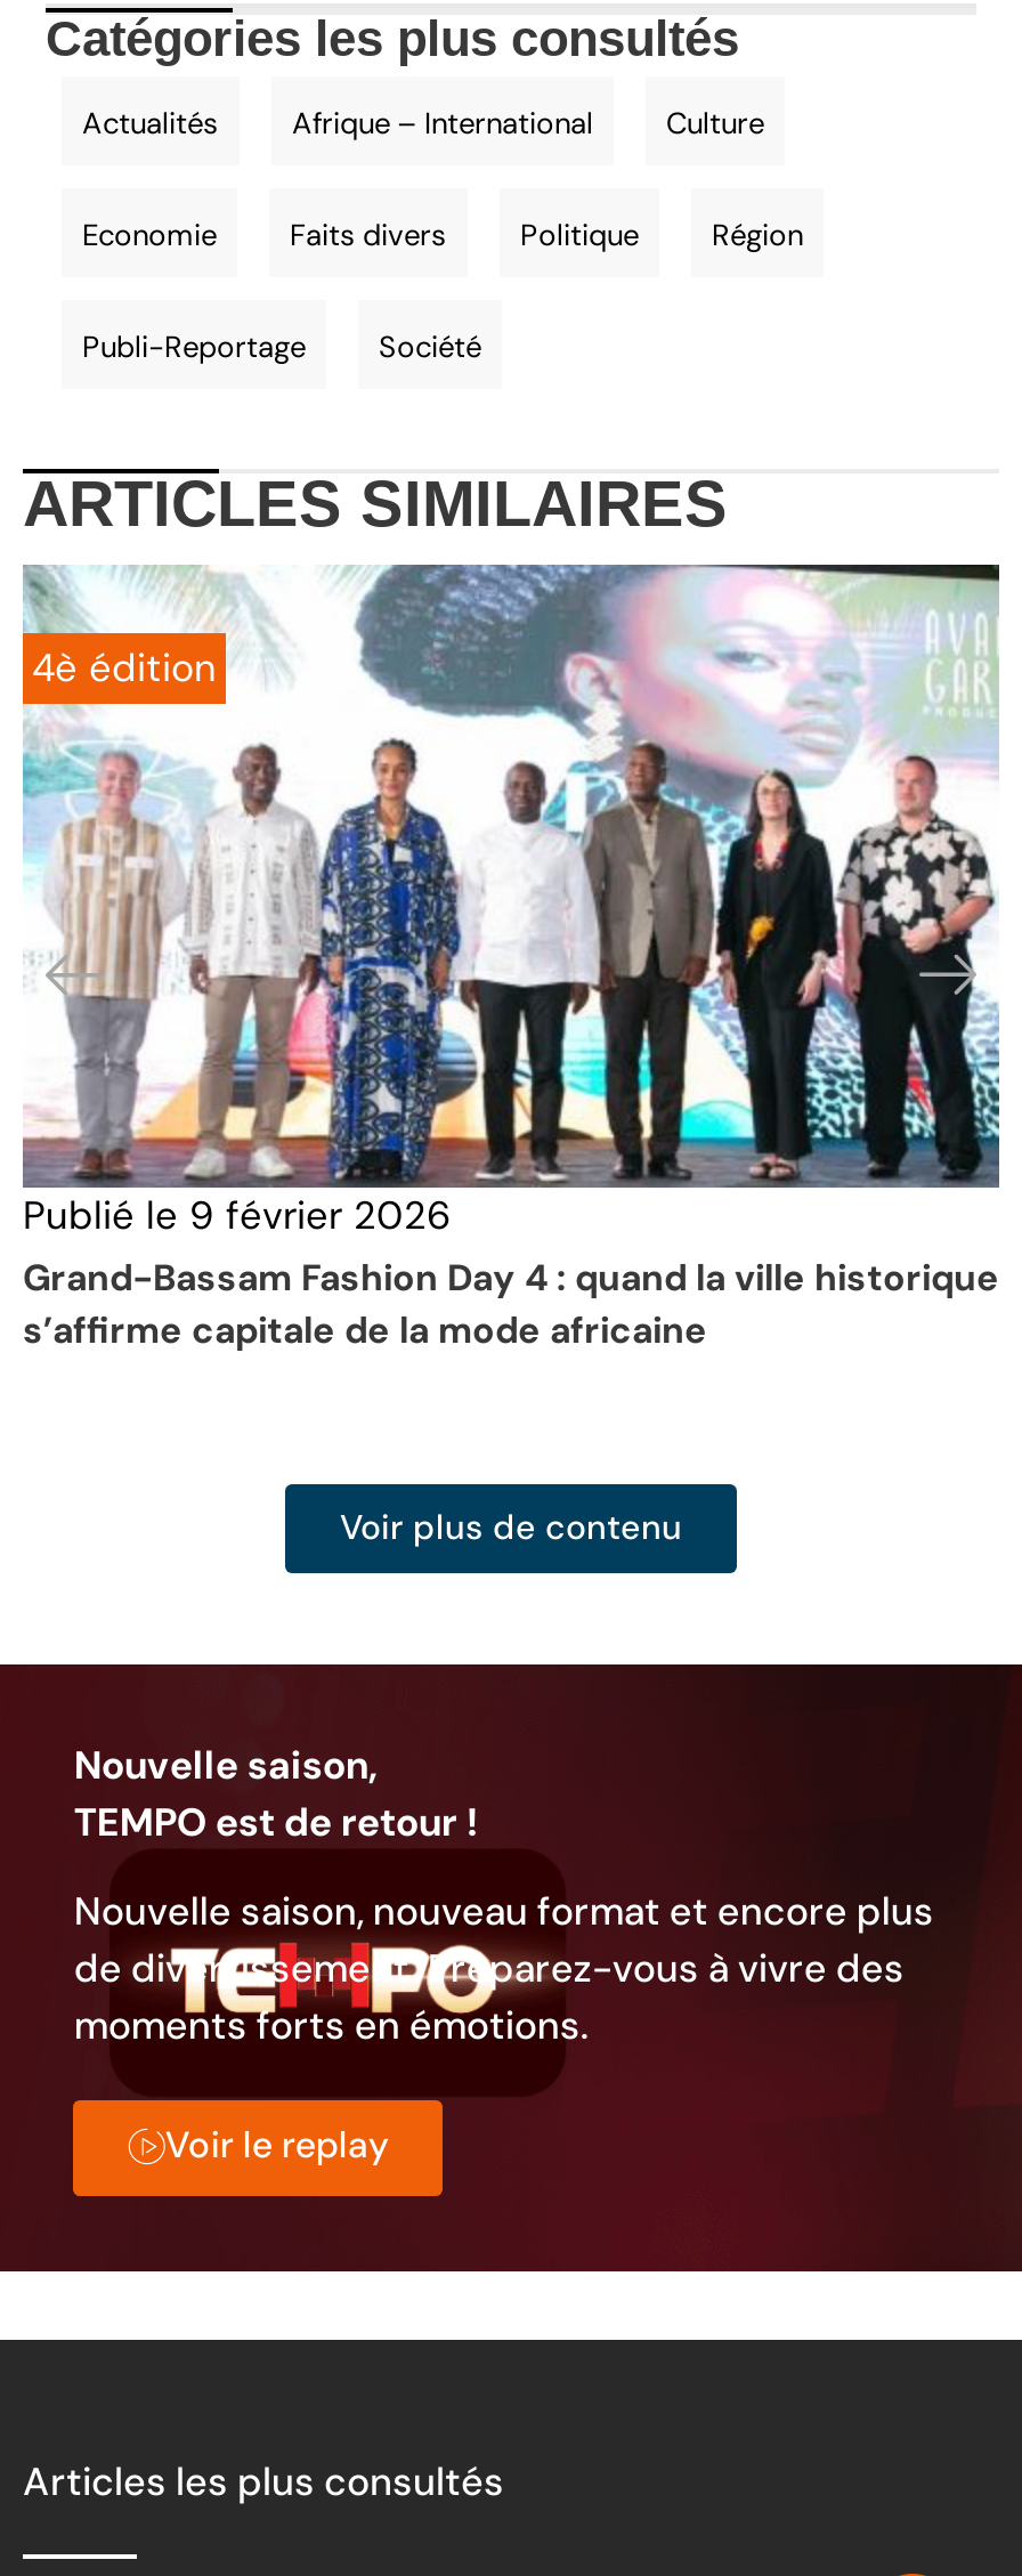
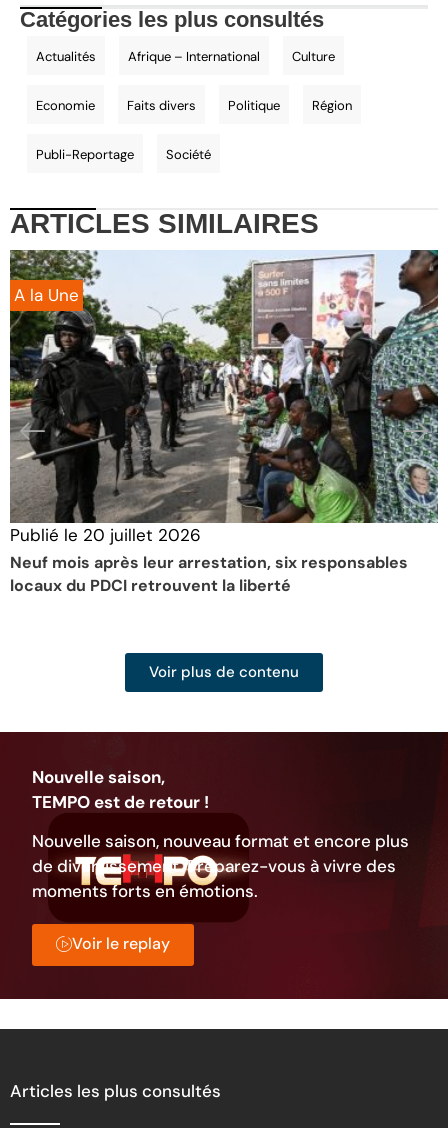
- [image]
- 4è édition
+ [image]
+ A la Une

- Publié le9 février 2026
- Grand-Bassam Fashion Day 4 : quand la ville historique
- s’affirme capitale de la mode africaine
+ Publié le20 juillet 2026
+ Neuf mois après leur arrestation, six responsables
+ locaux du PDCI retrouvent la liberté
